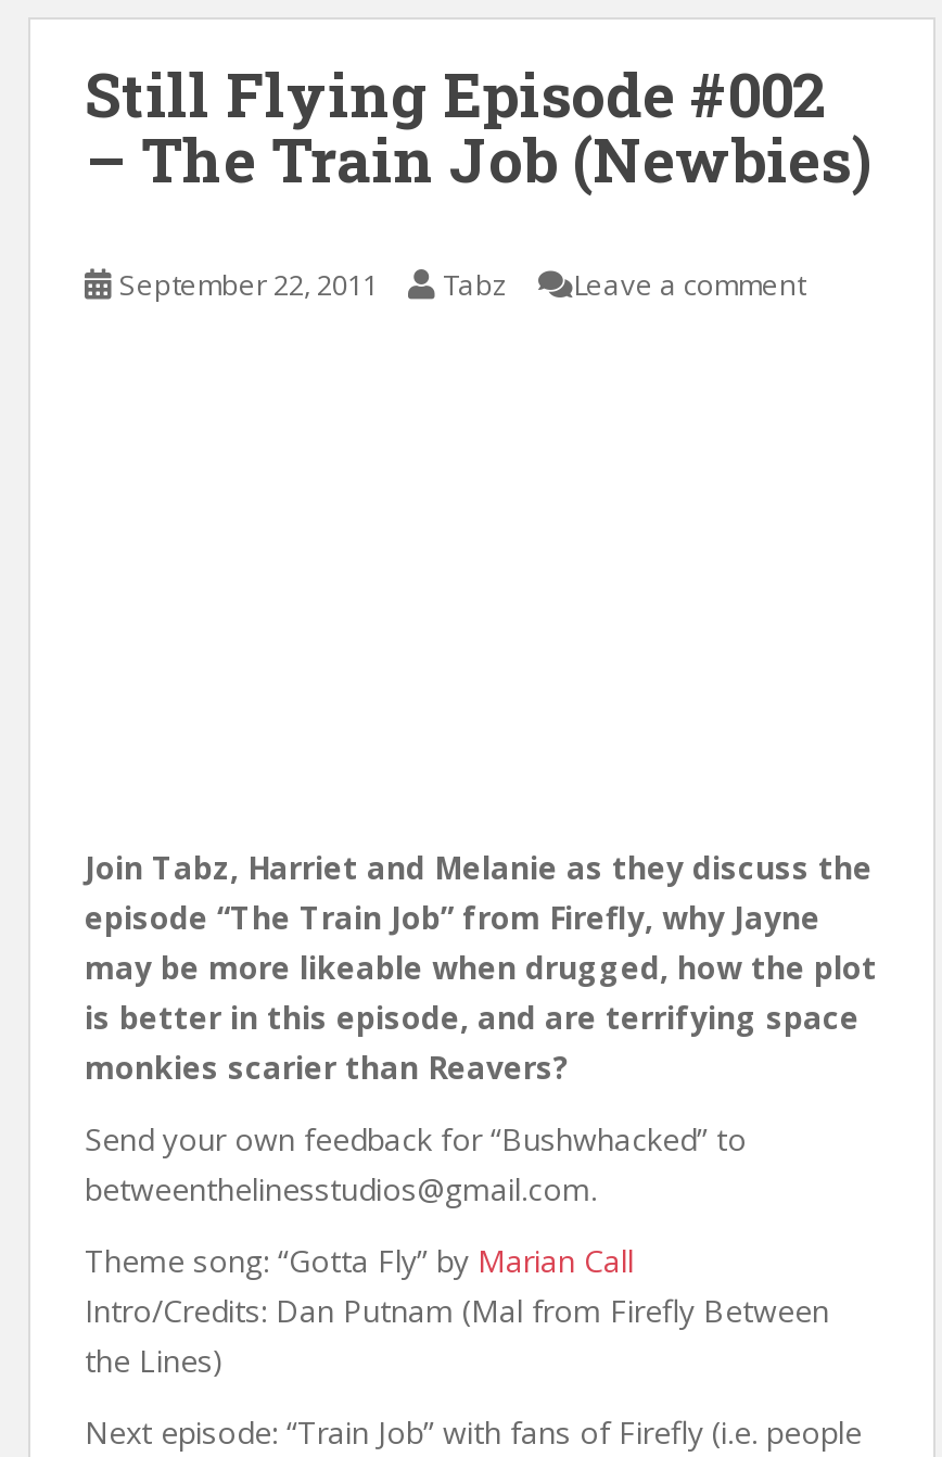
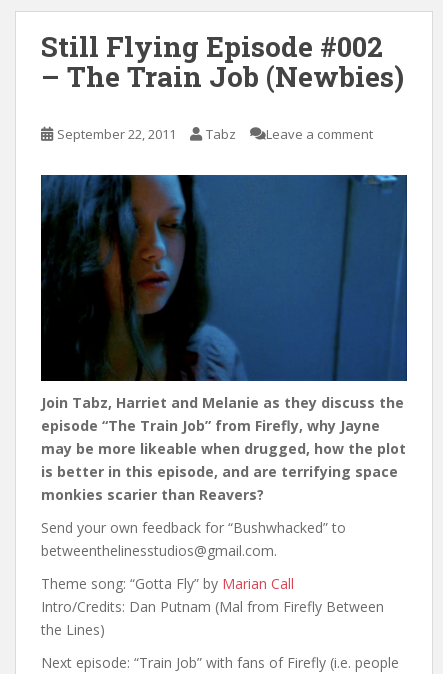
+ [image]
